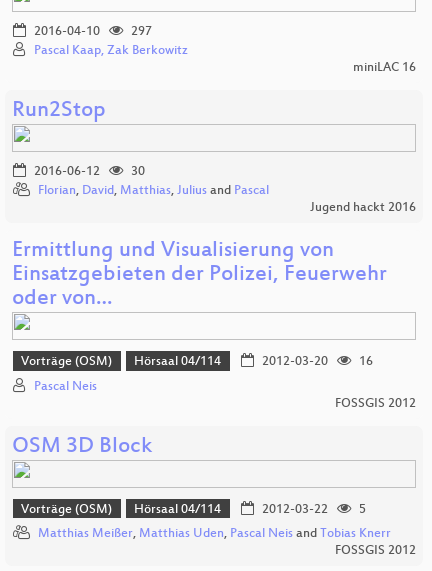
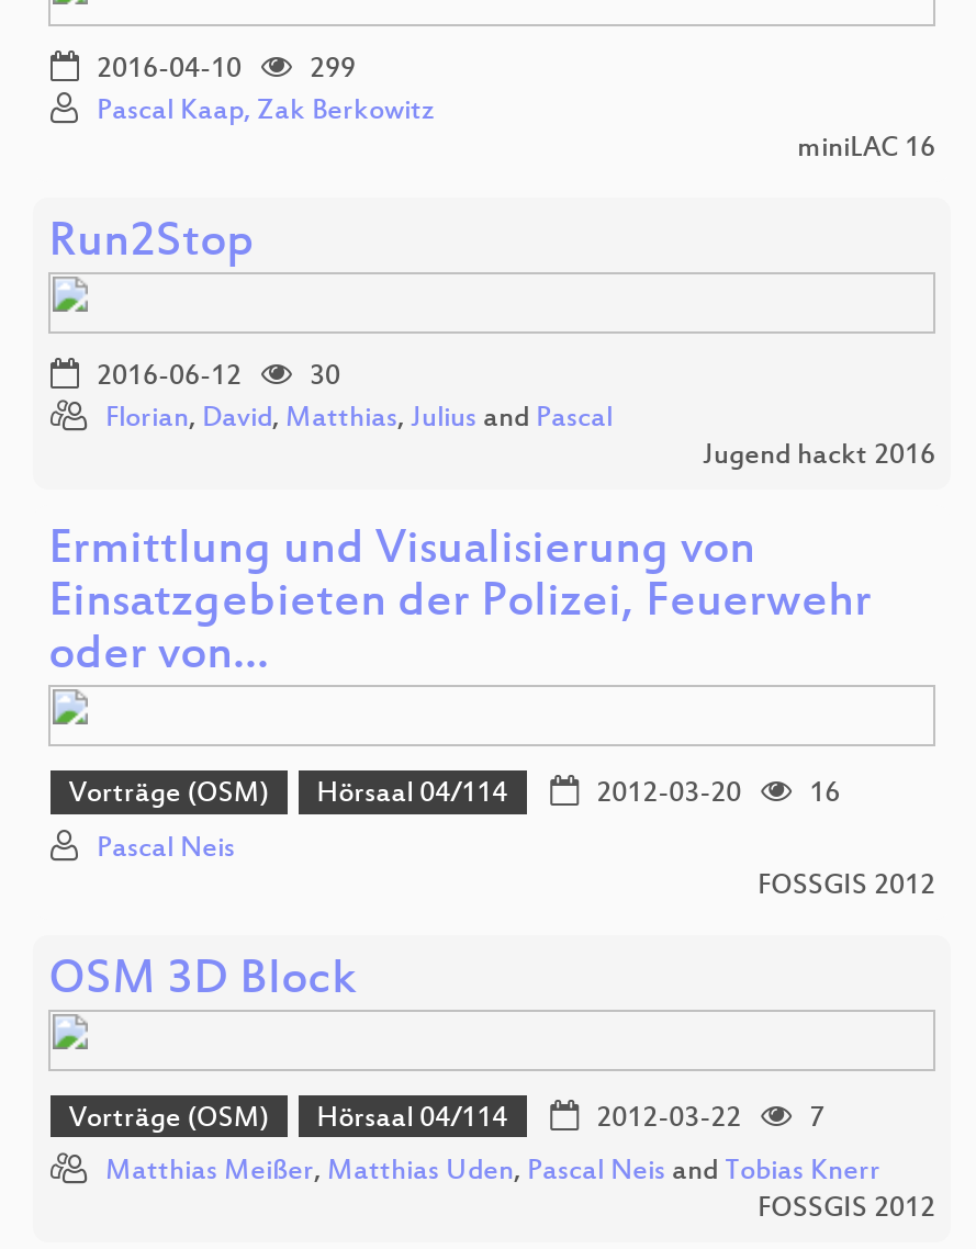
- 2016-04-10 297
+ 2016-04-10 299

- 2012-03-22 5
+ 2012-03-22 7
